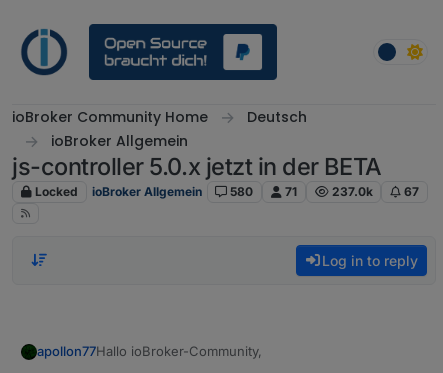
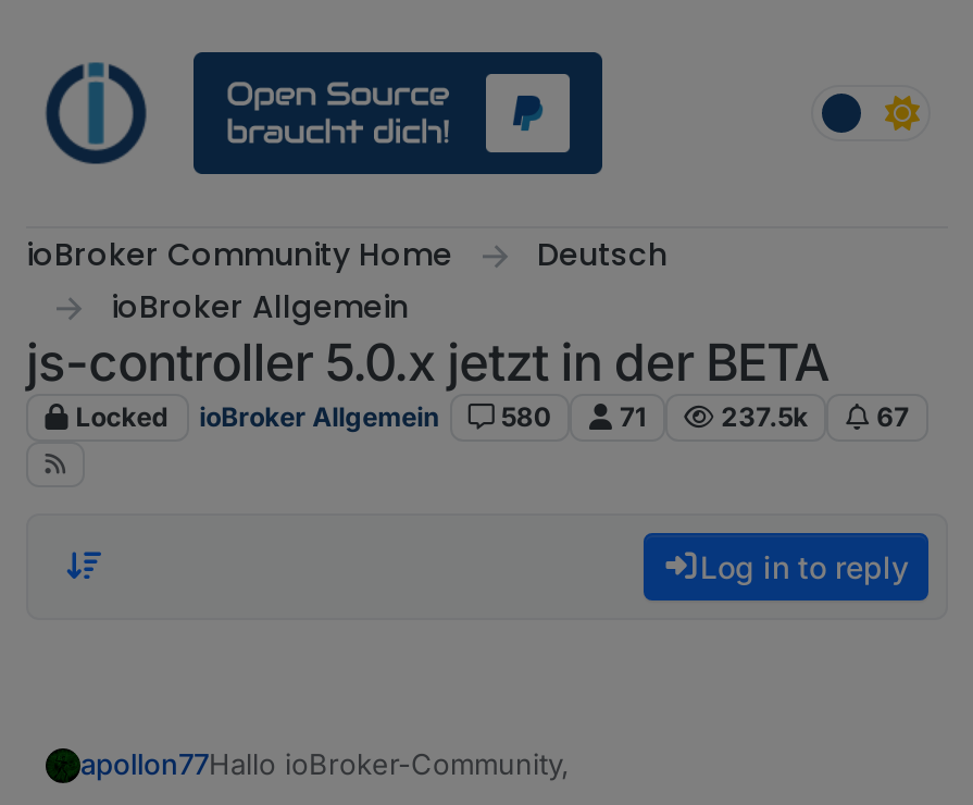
- 237.0k
+ 237.5k
